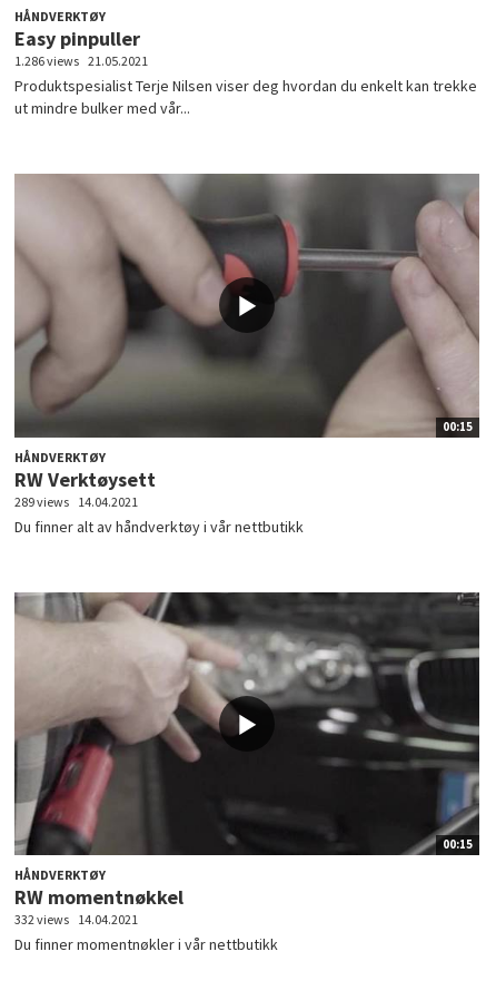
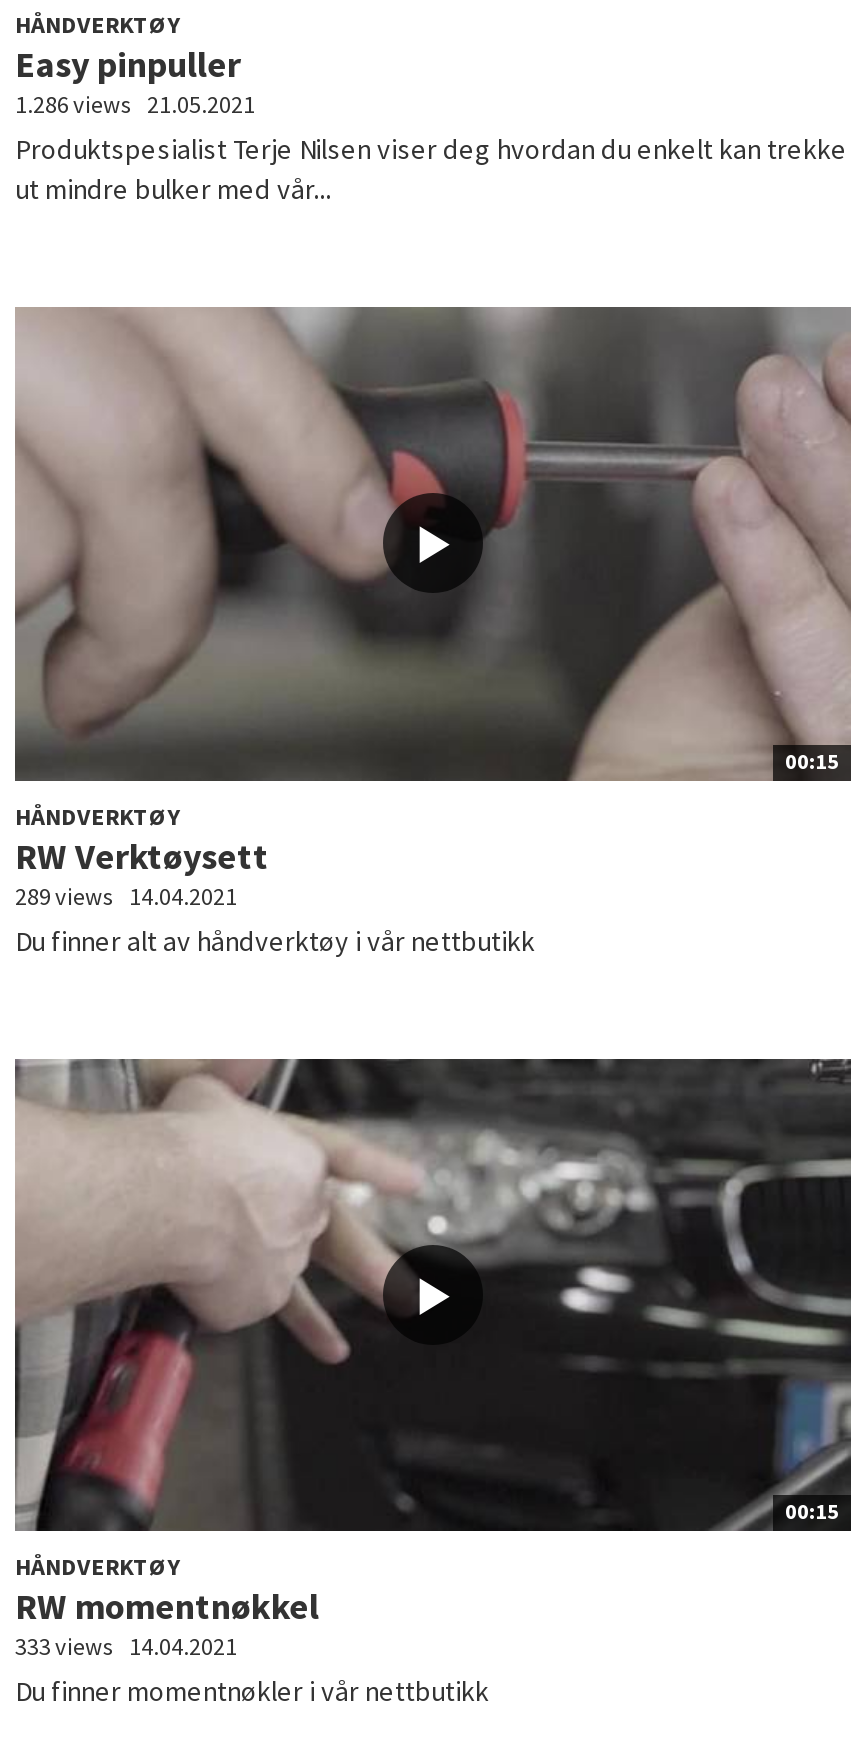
- 332 views 14.04.2021
+ 333 views 14.04.2021
